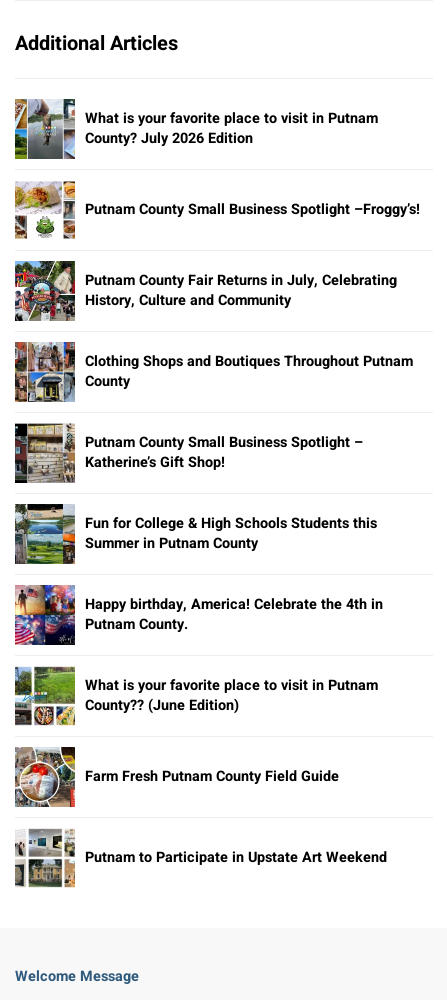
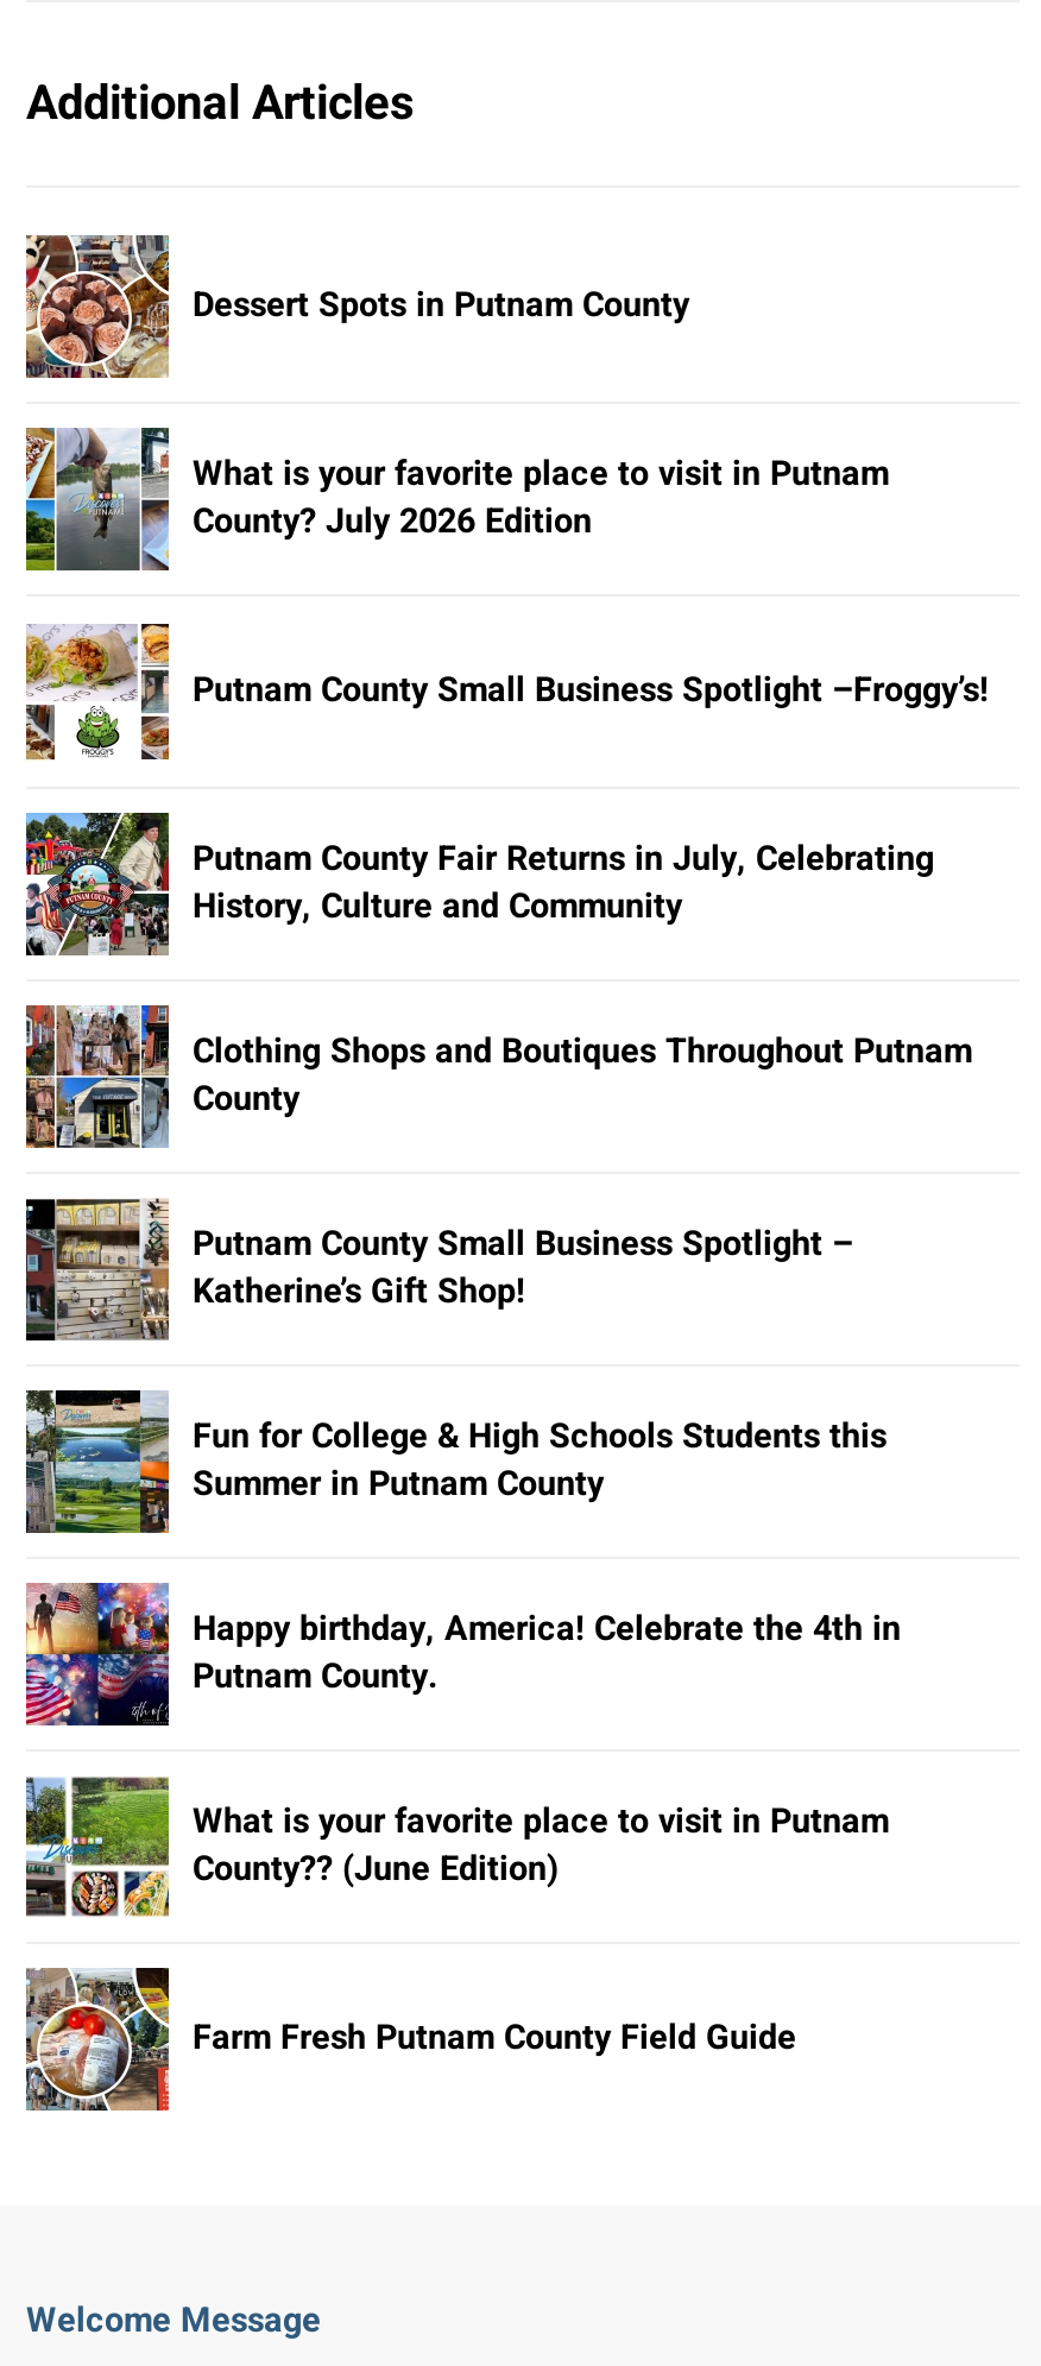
+ [image]
+ Dessert Spots in Putnam County

moved down: [image] | What is your favorite place to visit in Putnam | County? July 2026 Edition | ... | County?? (June Edition) | Farm Fresh Putnam County Field Guide

- [image]
- Putnam to Participate in Upstate Art Weekend
